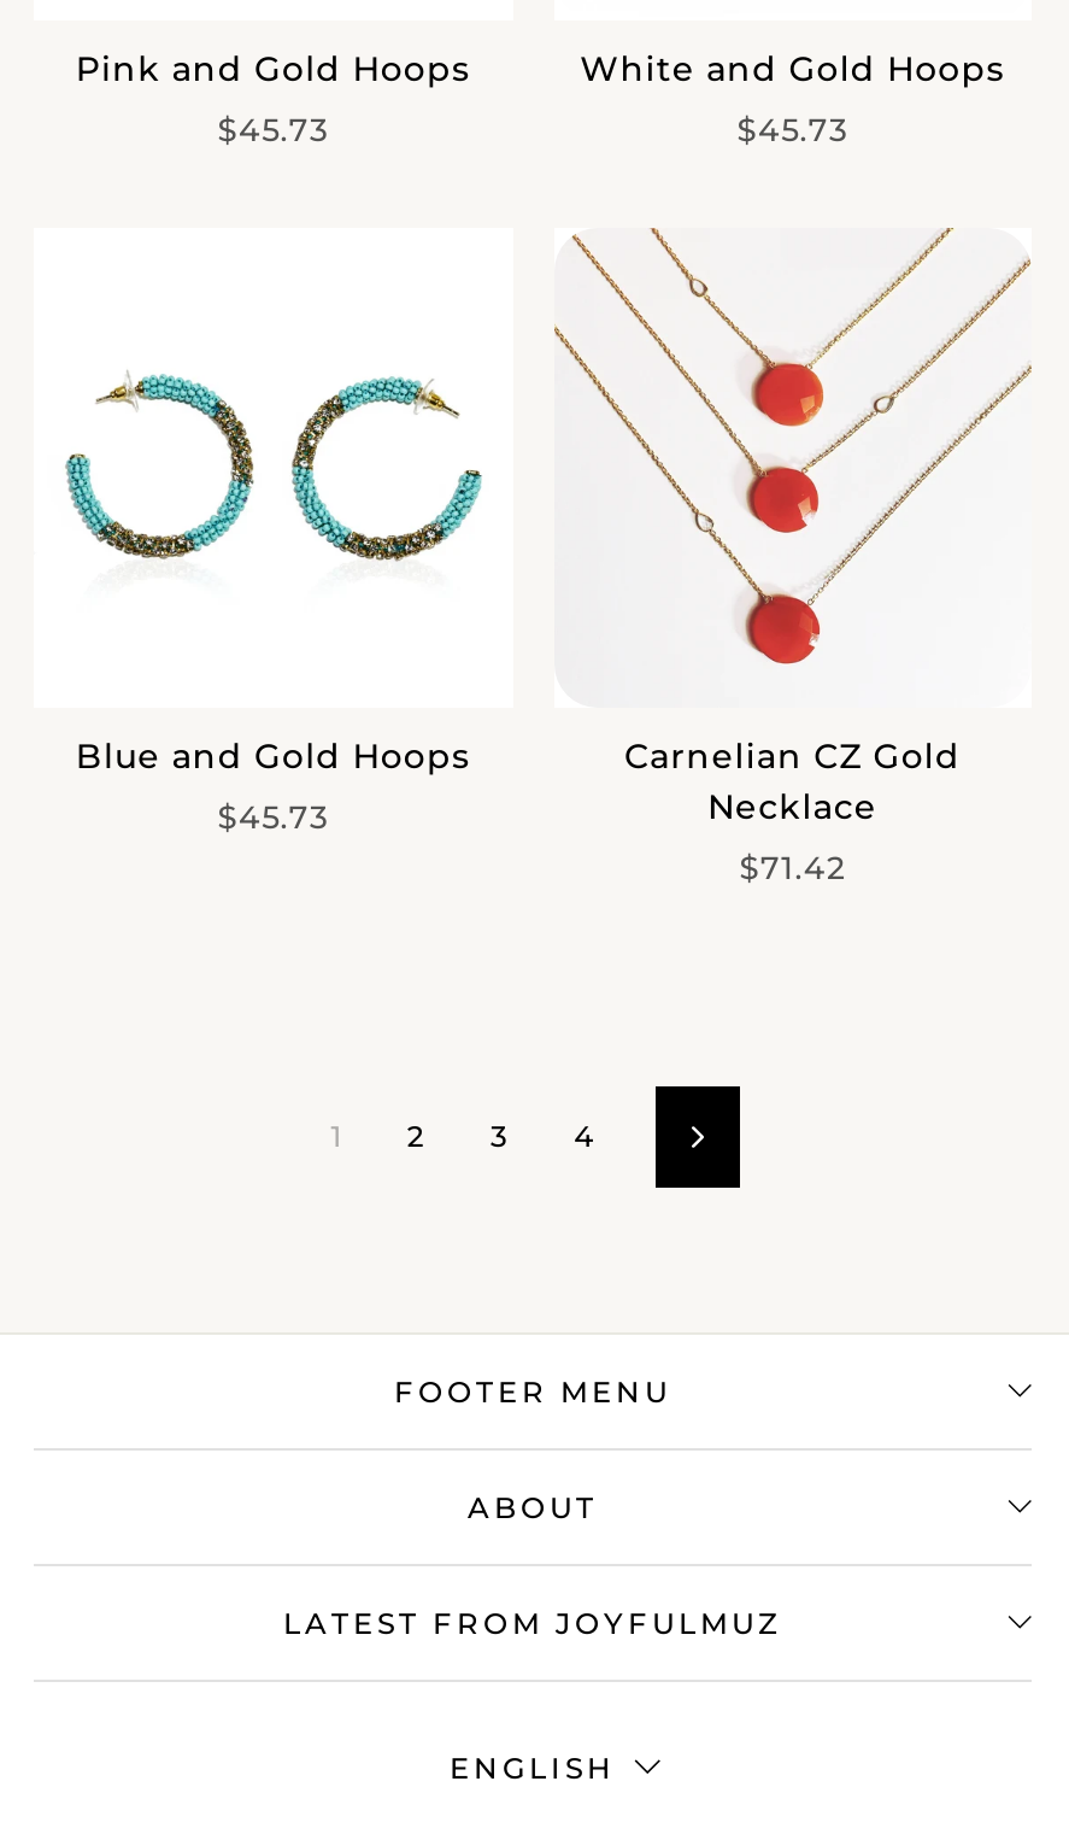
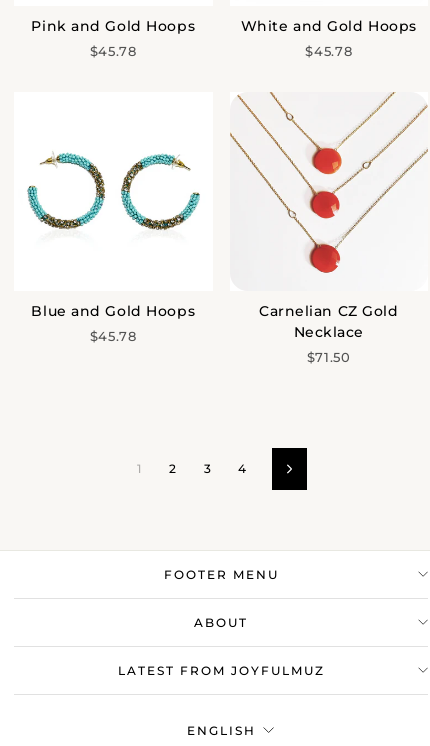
- $45.73
+ $45.78

- $45.73
+ $45.78

- $45.73
+ $45.78

- $71.42
+ $71.50
